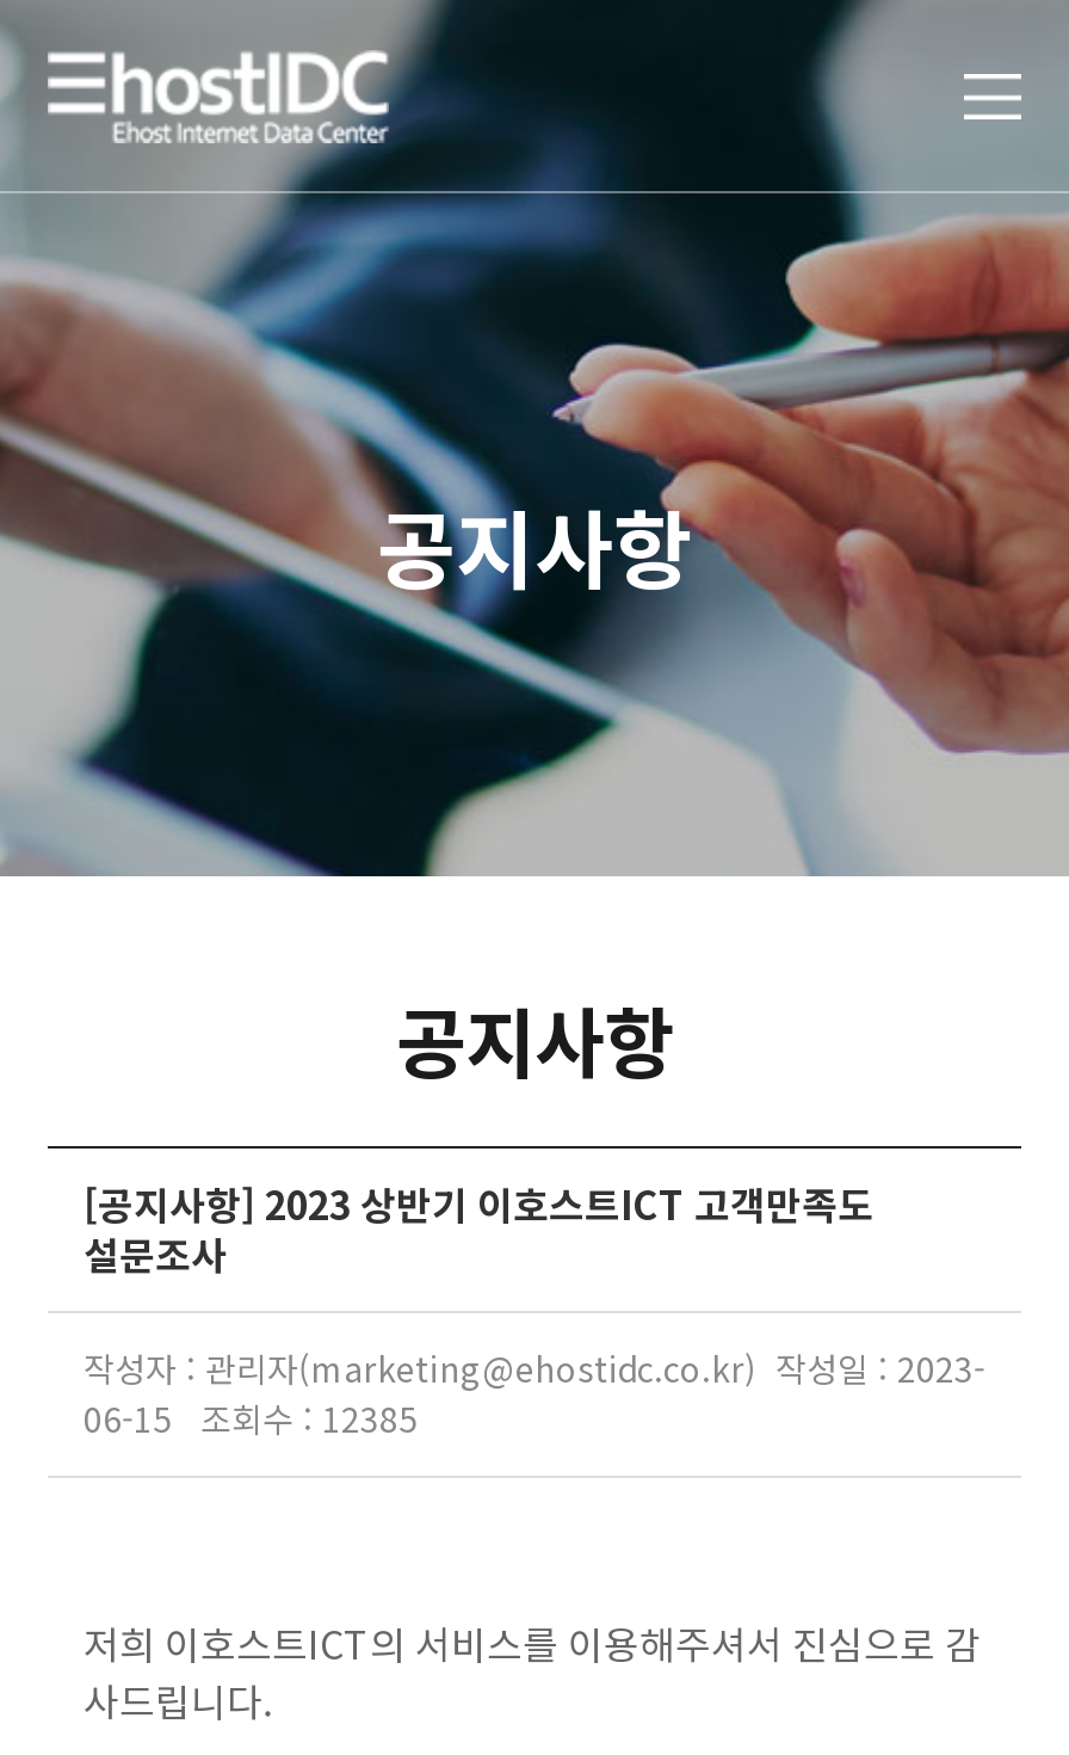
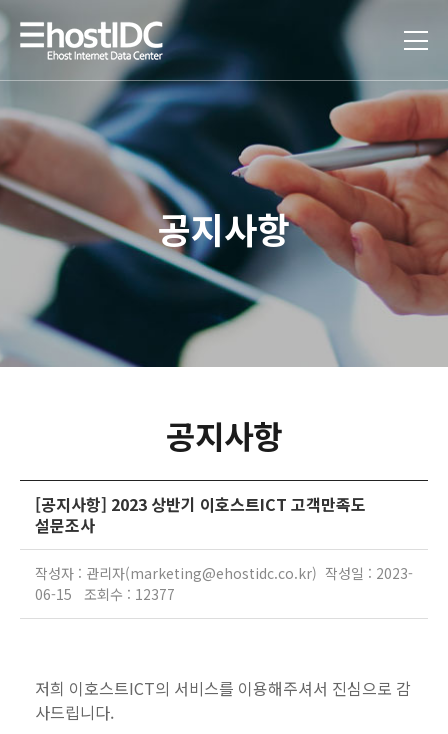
- 06-15 조회수 : 12385
+ 06-15 조회수 : 12377
